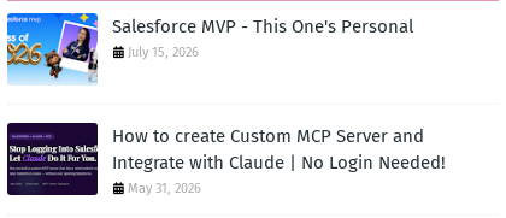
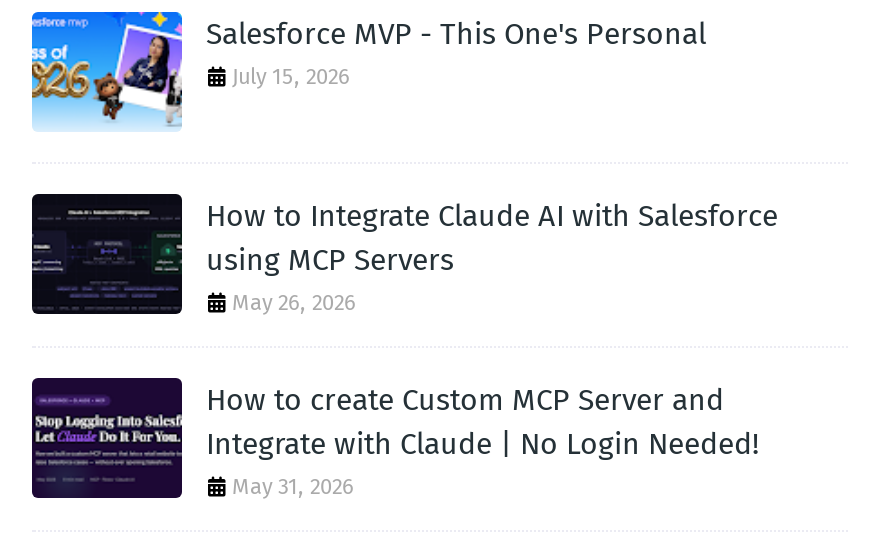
+ [image]
+ How to Integrate Claude AI with Salesforce
+ using MCP Servers
+ May 26, 2026
